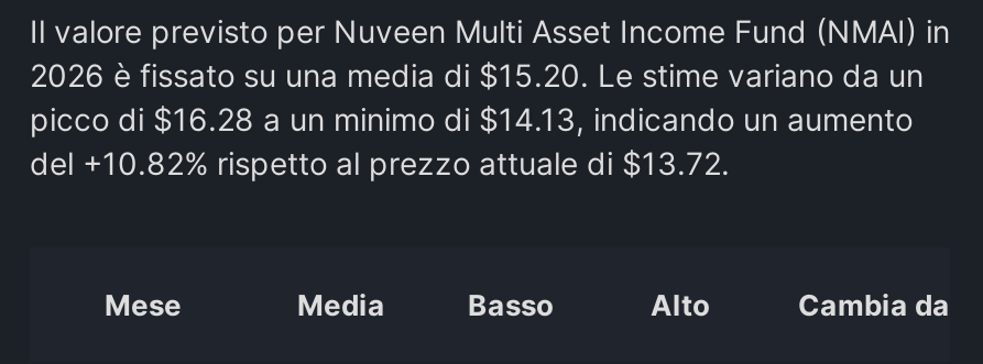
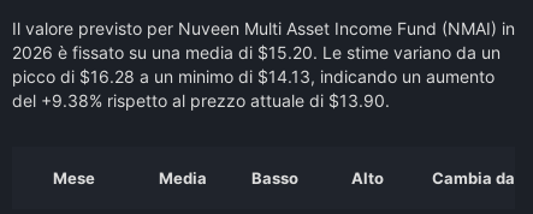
- del +10.82% rispetto al prezzo attuale di $13.72.
+ del +9.38% rispetto al prezzo attuale di $13.90.
